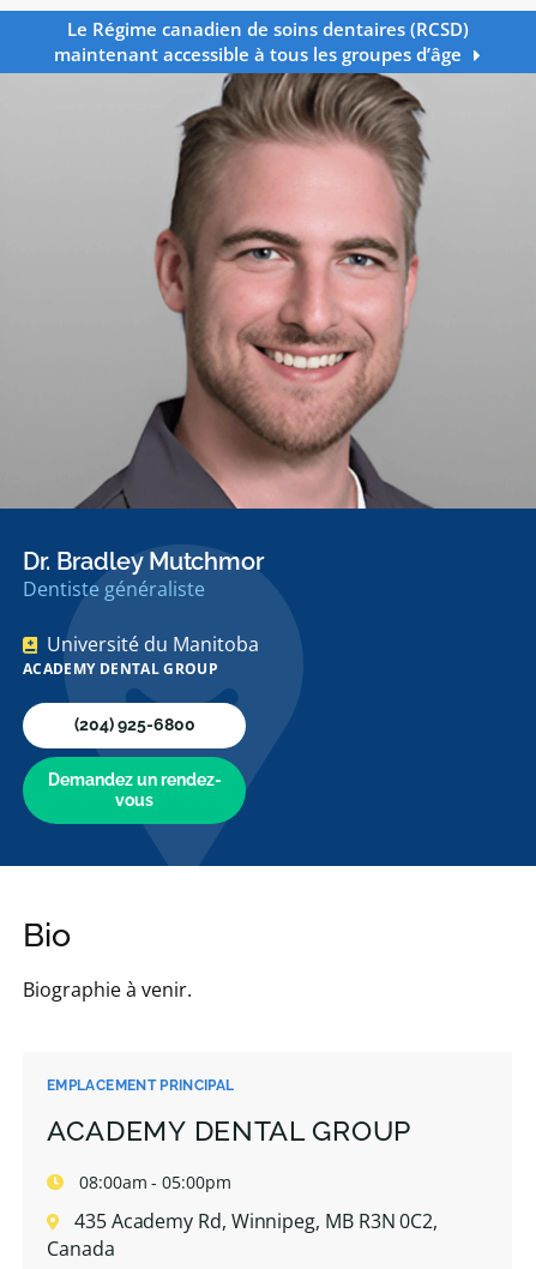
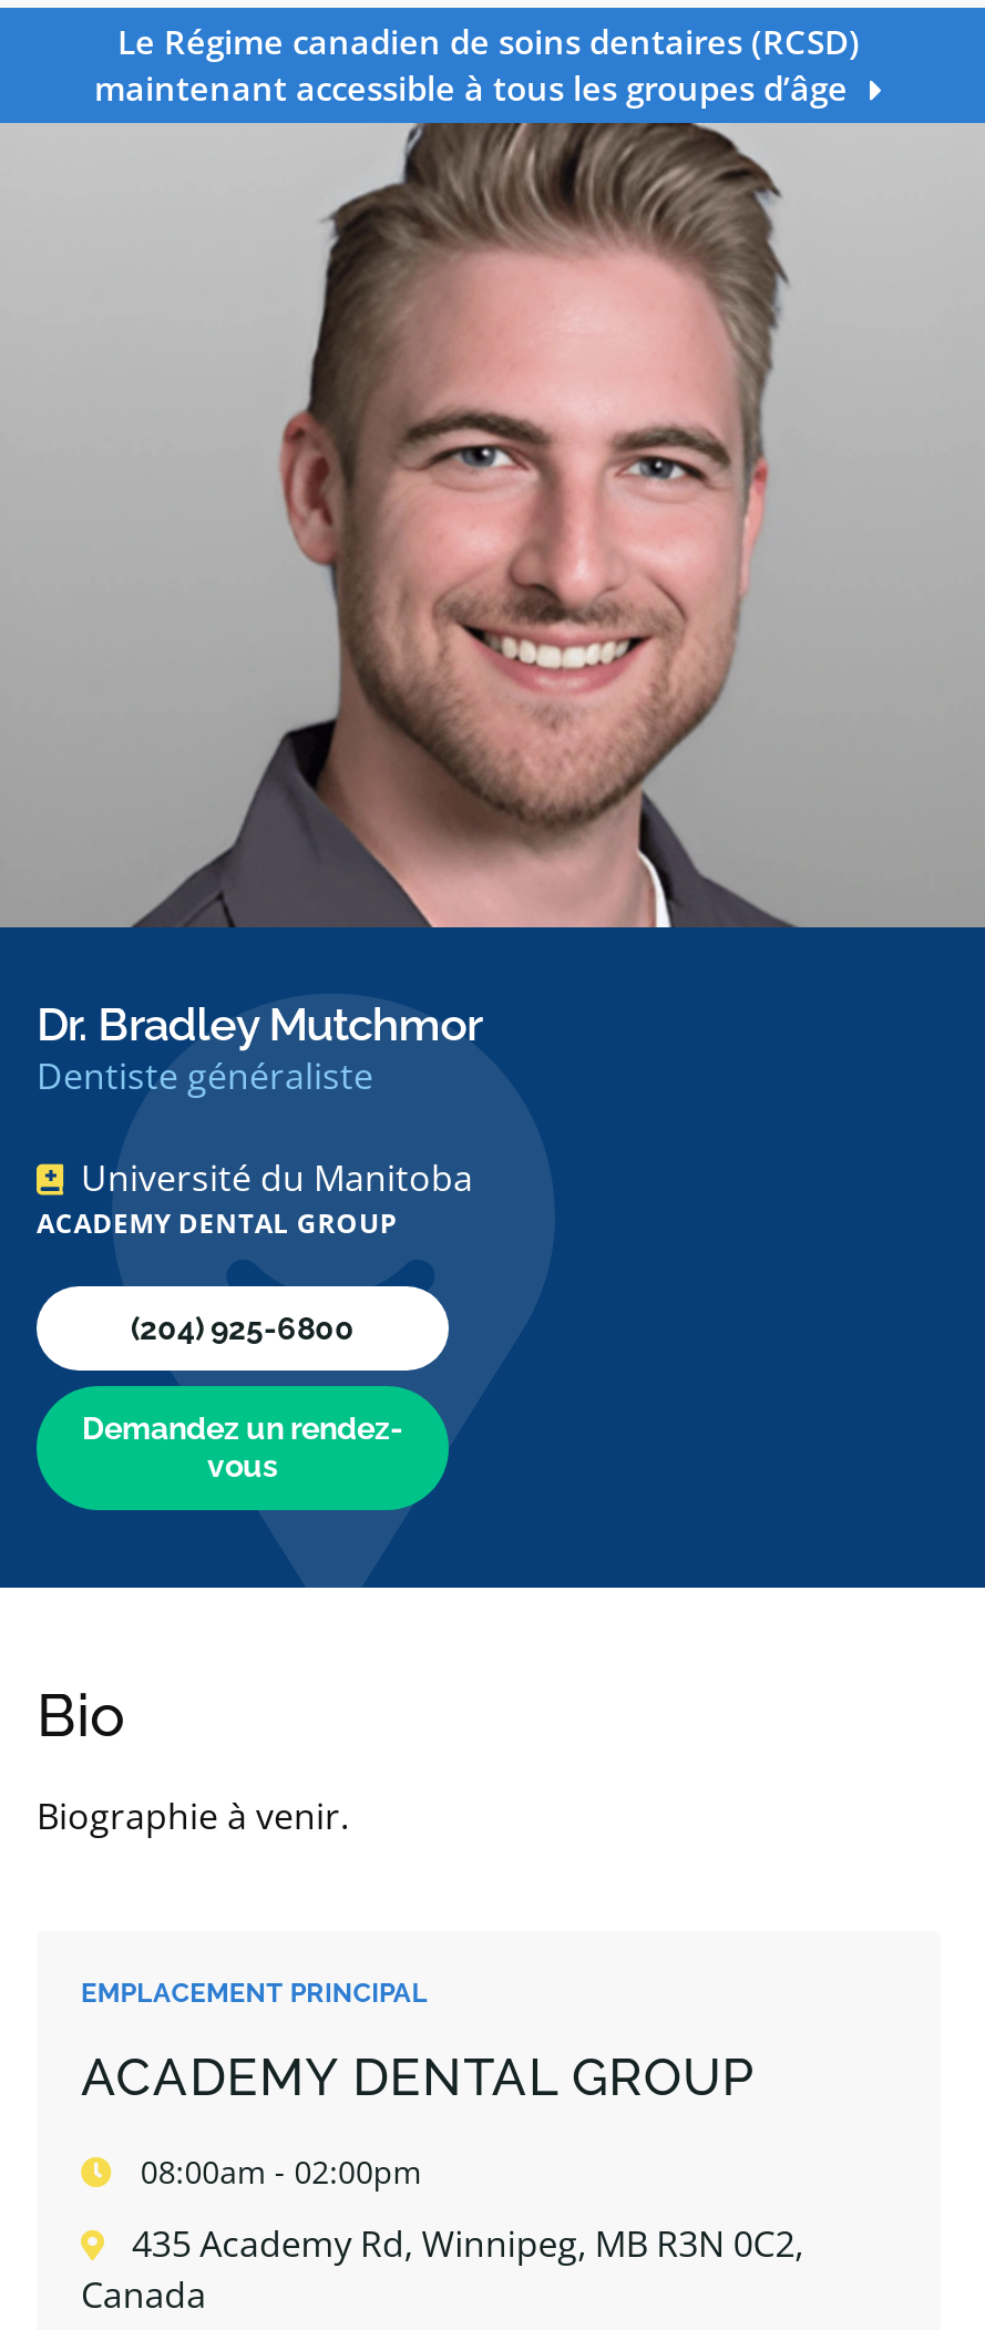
- 08:00am - 05:00pm
+ 08:00am - 02:00pm
